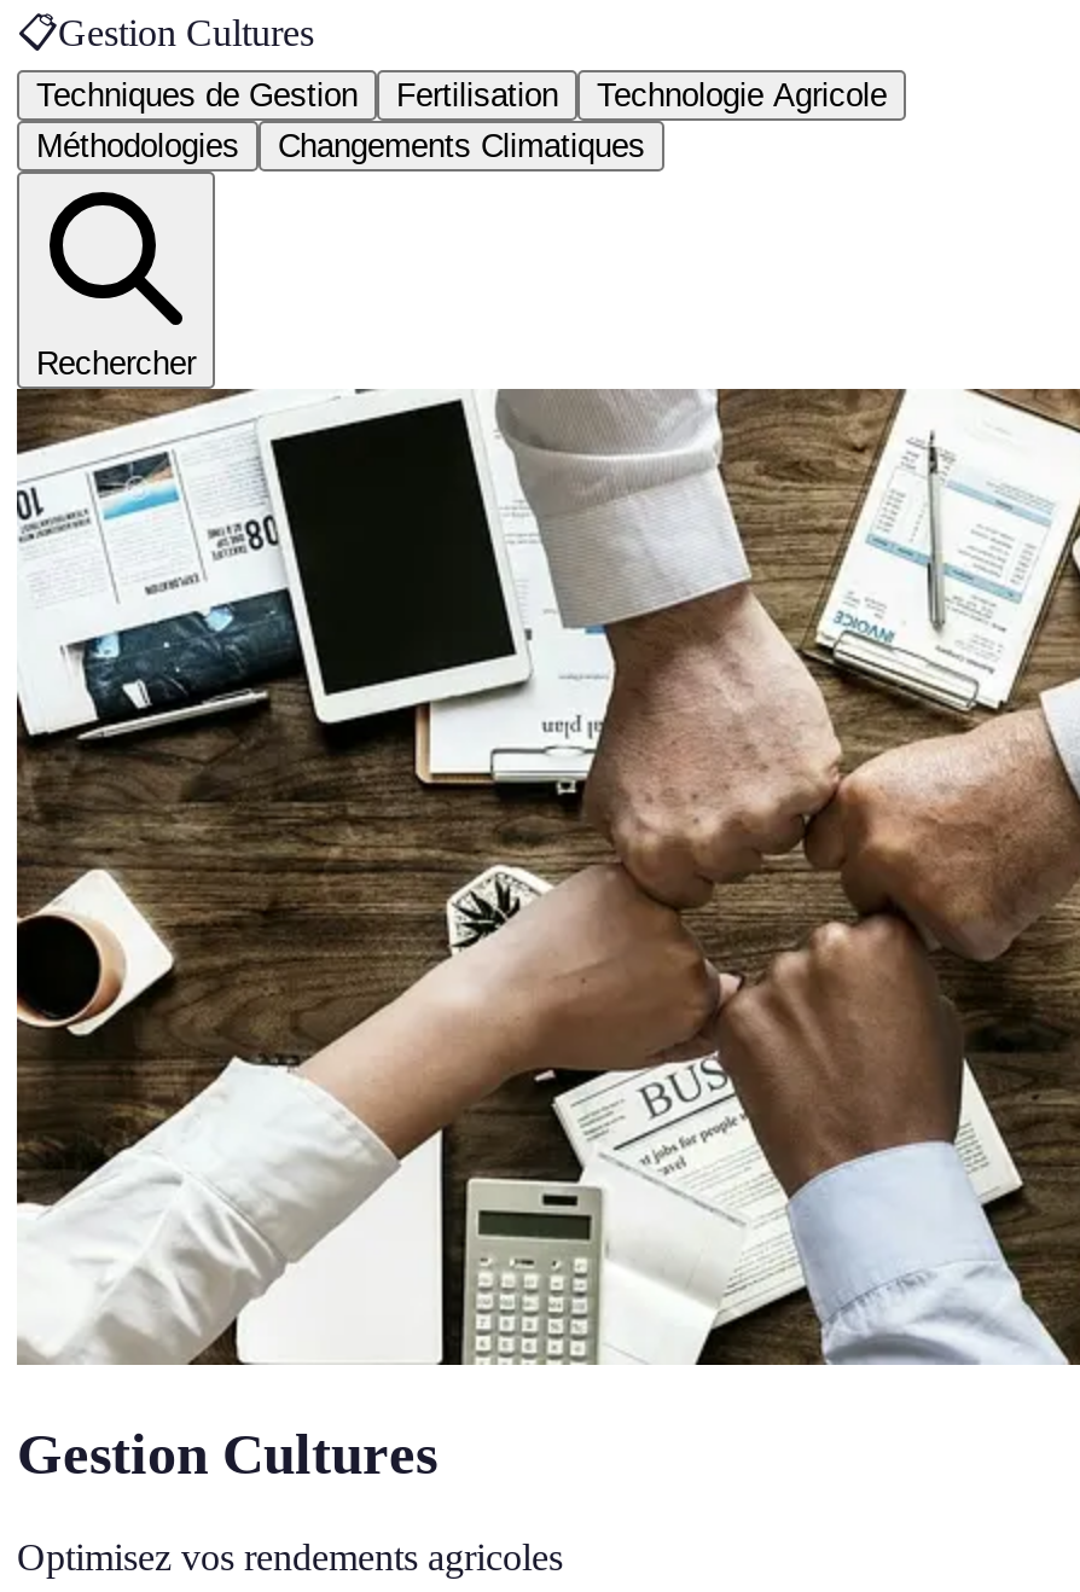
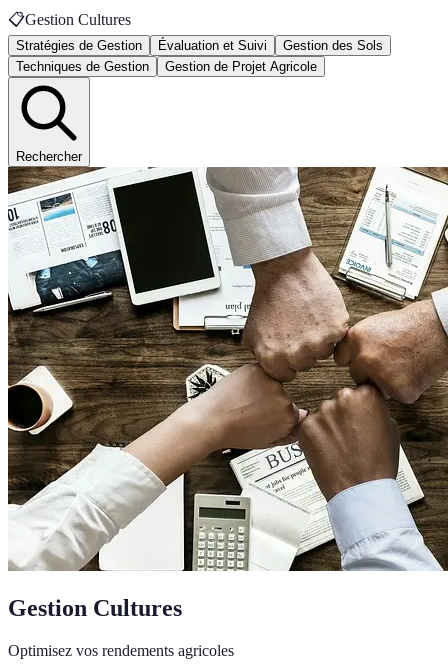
+ Stratégies de Gestion
+ Évaluation et Suivi
+ Gestion des Sols

- Fertilisation
- Technologie Agricole
- Méthodologies
- Changements Climatiques
+ Gestion de Projet Agricole

moved down: Techniques de Gestion
